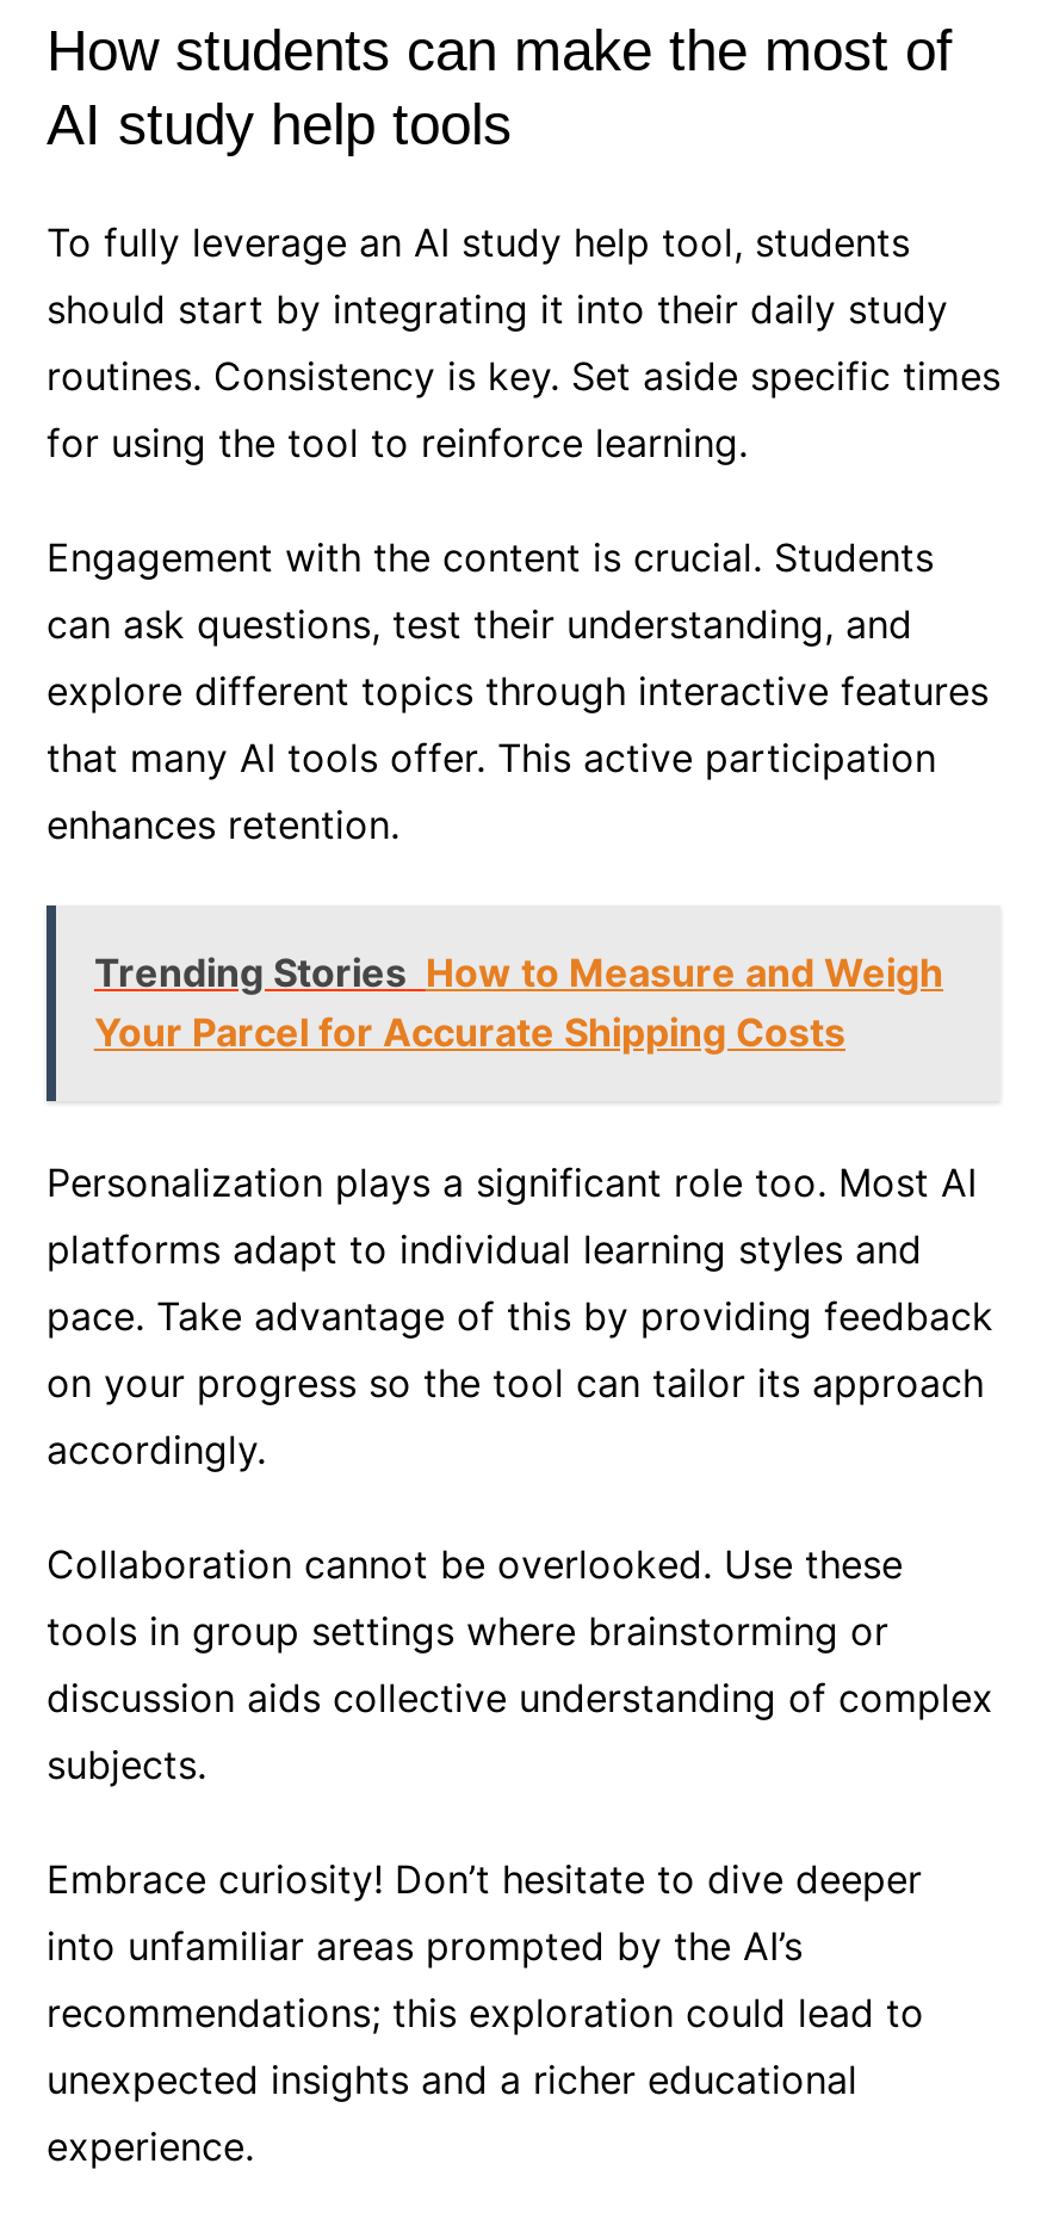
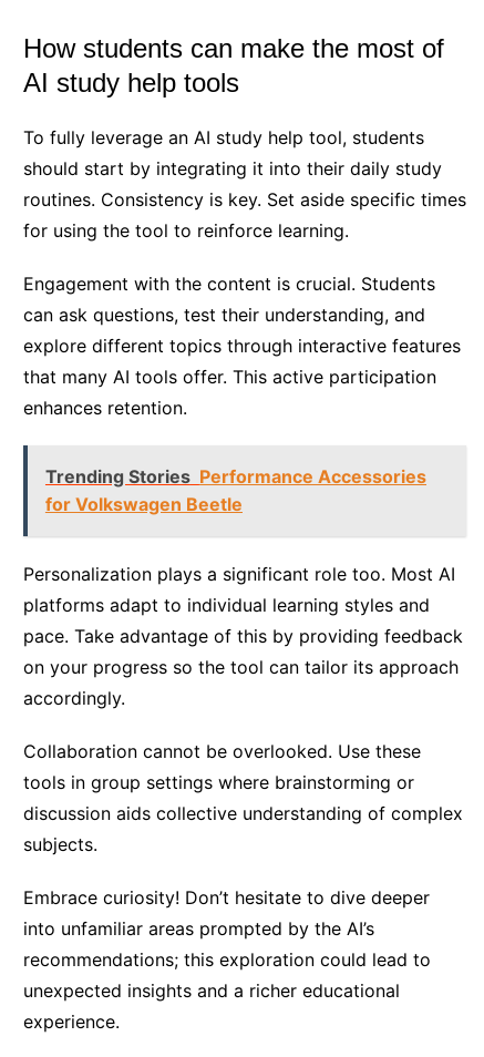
- Trending Stories How to Measure and Weigh
- Your Parcel for Accurate Shipping Costs
+ Trending Stories Performance Accessories
+ for Volkswagen Beetle
